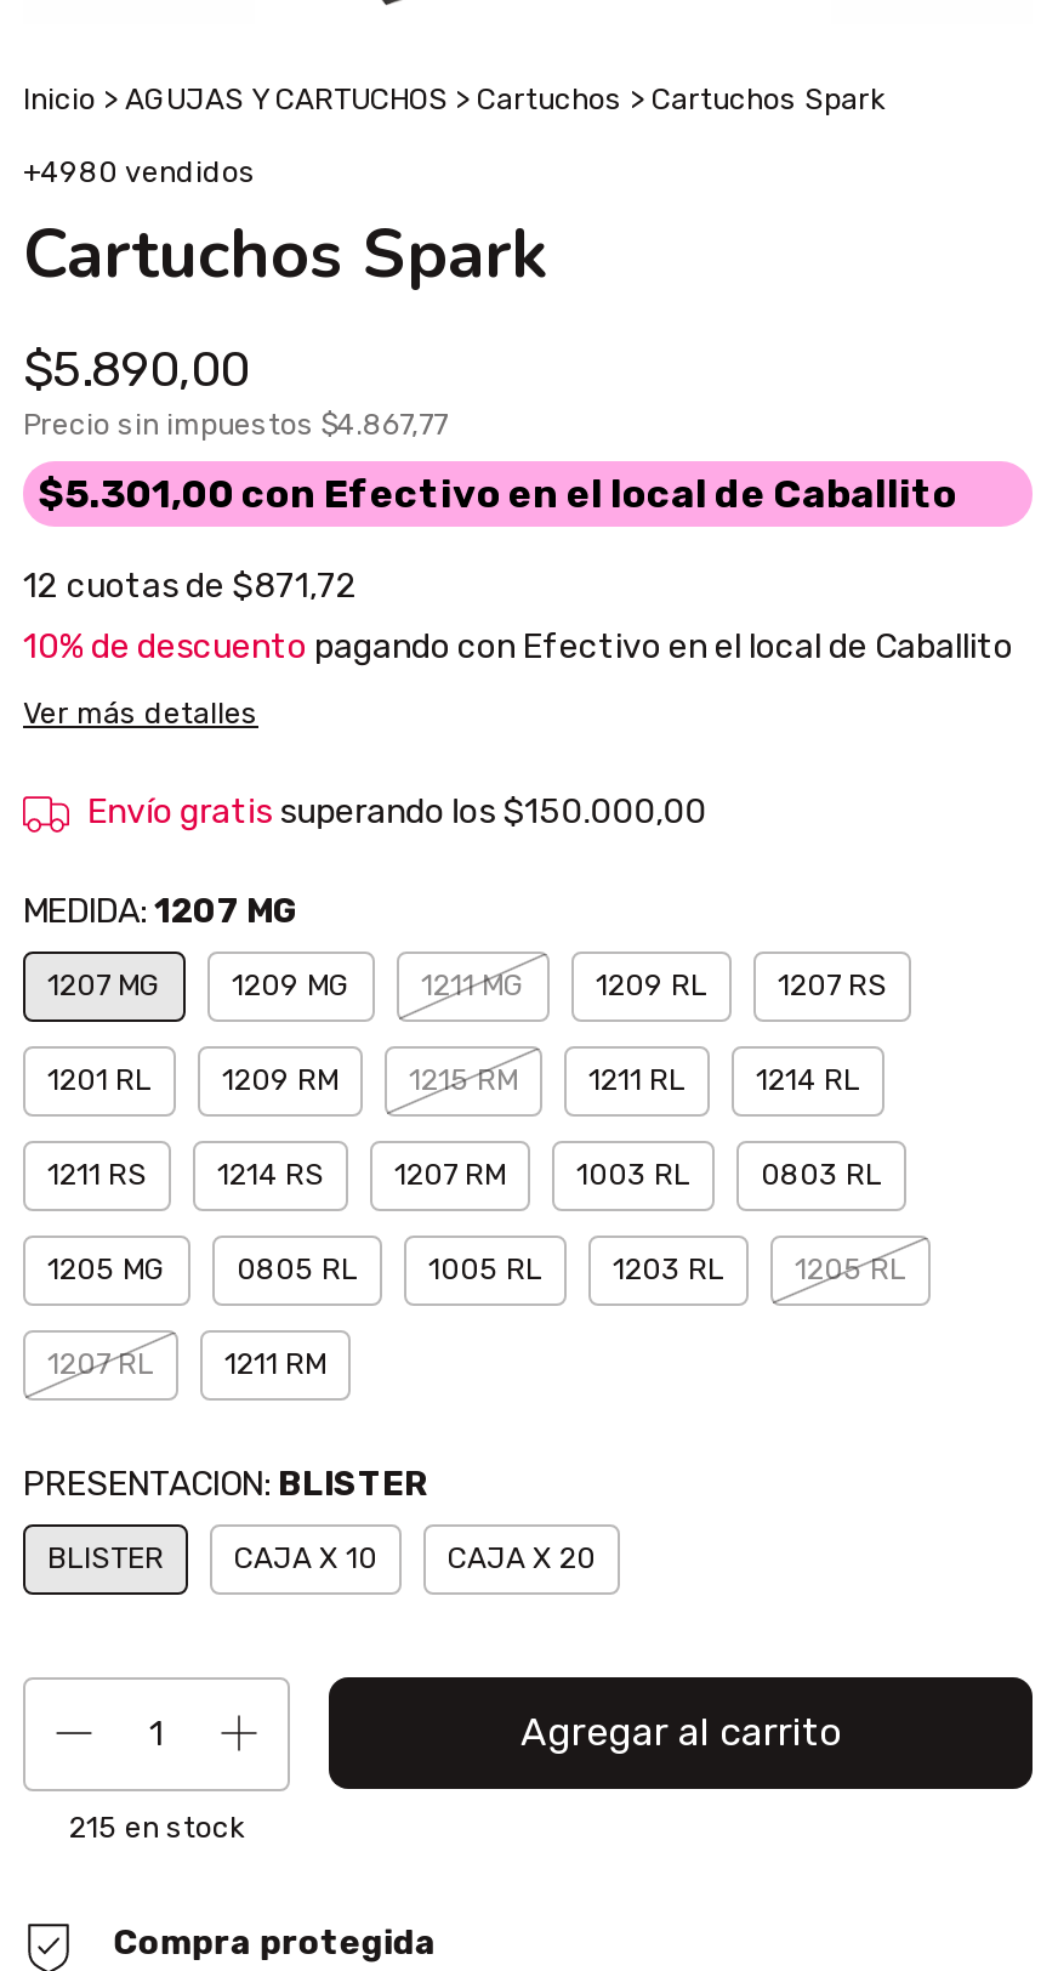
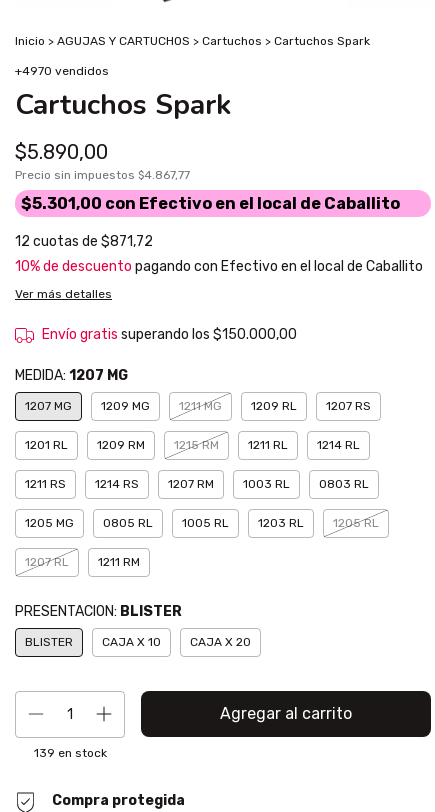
- +4980 vendidos
+ +4970 vendidos

- 215 en stock
+ 139 en stock
